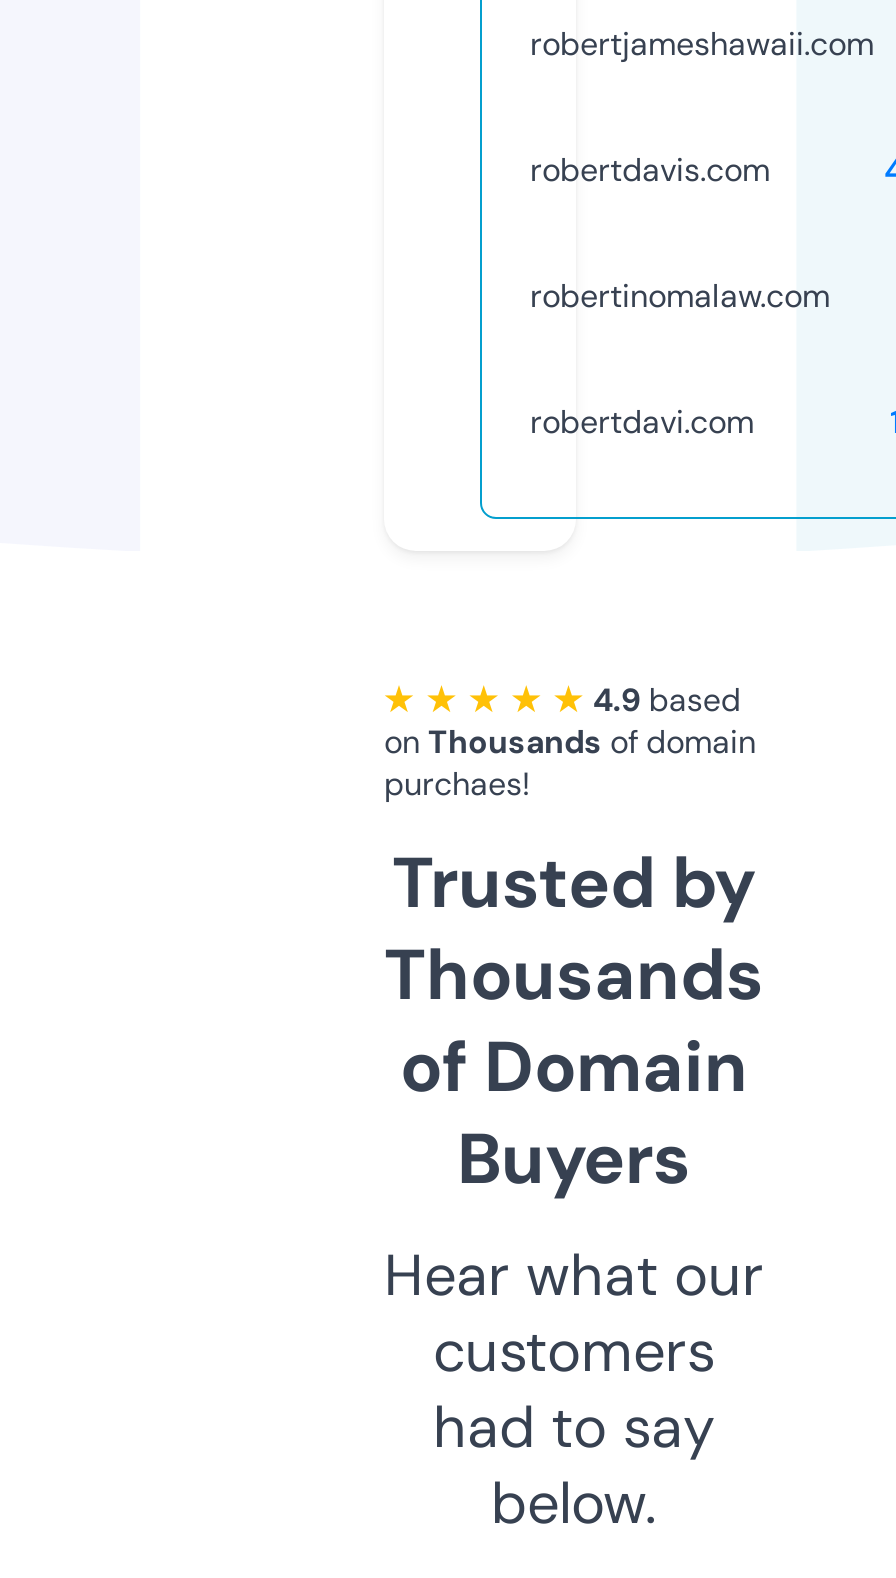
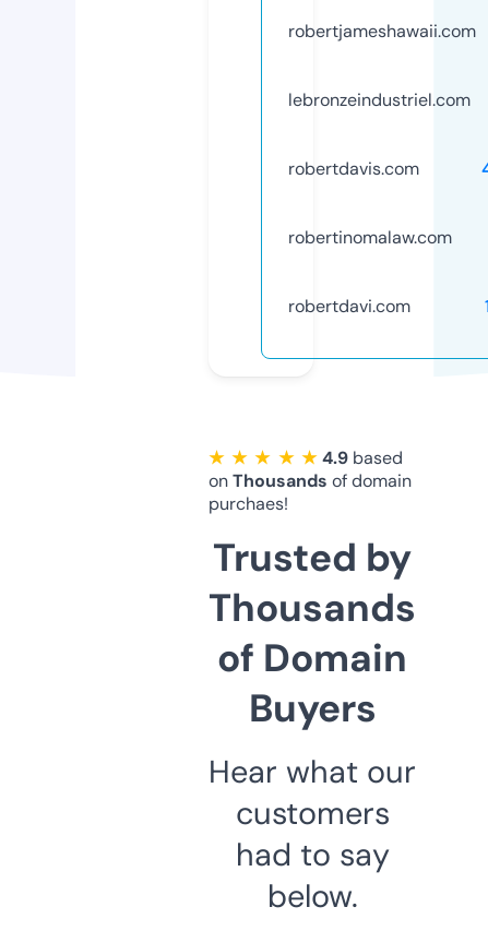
+ lebronzeindustriel.com
